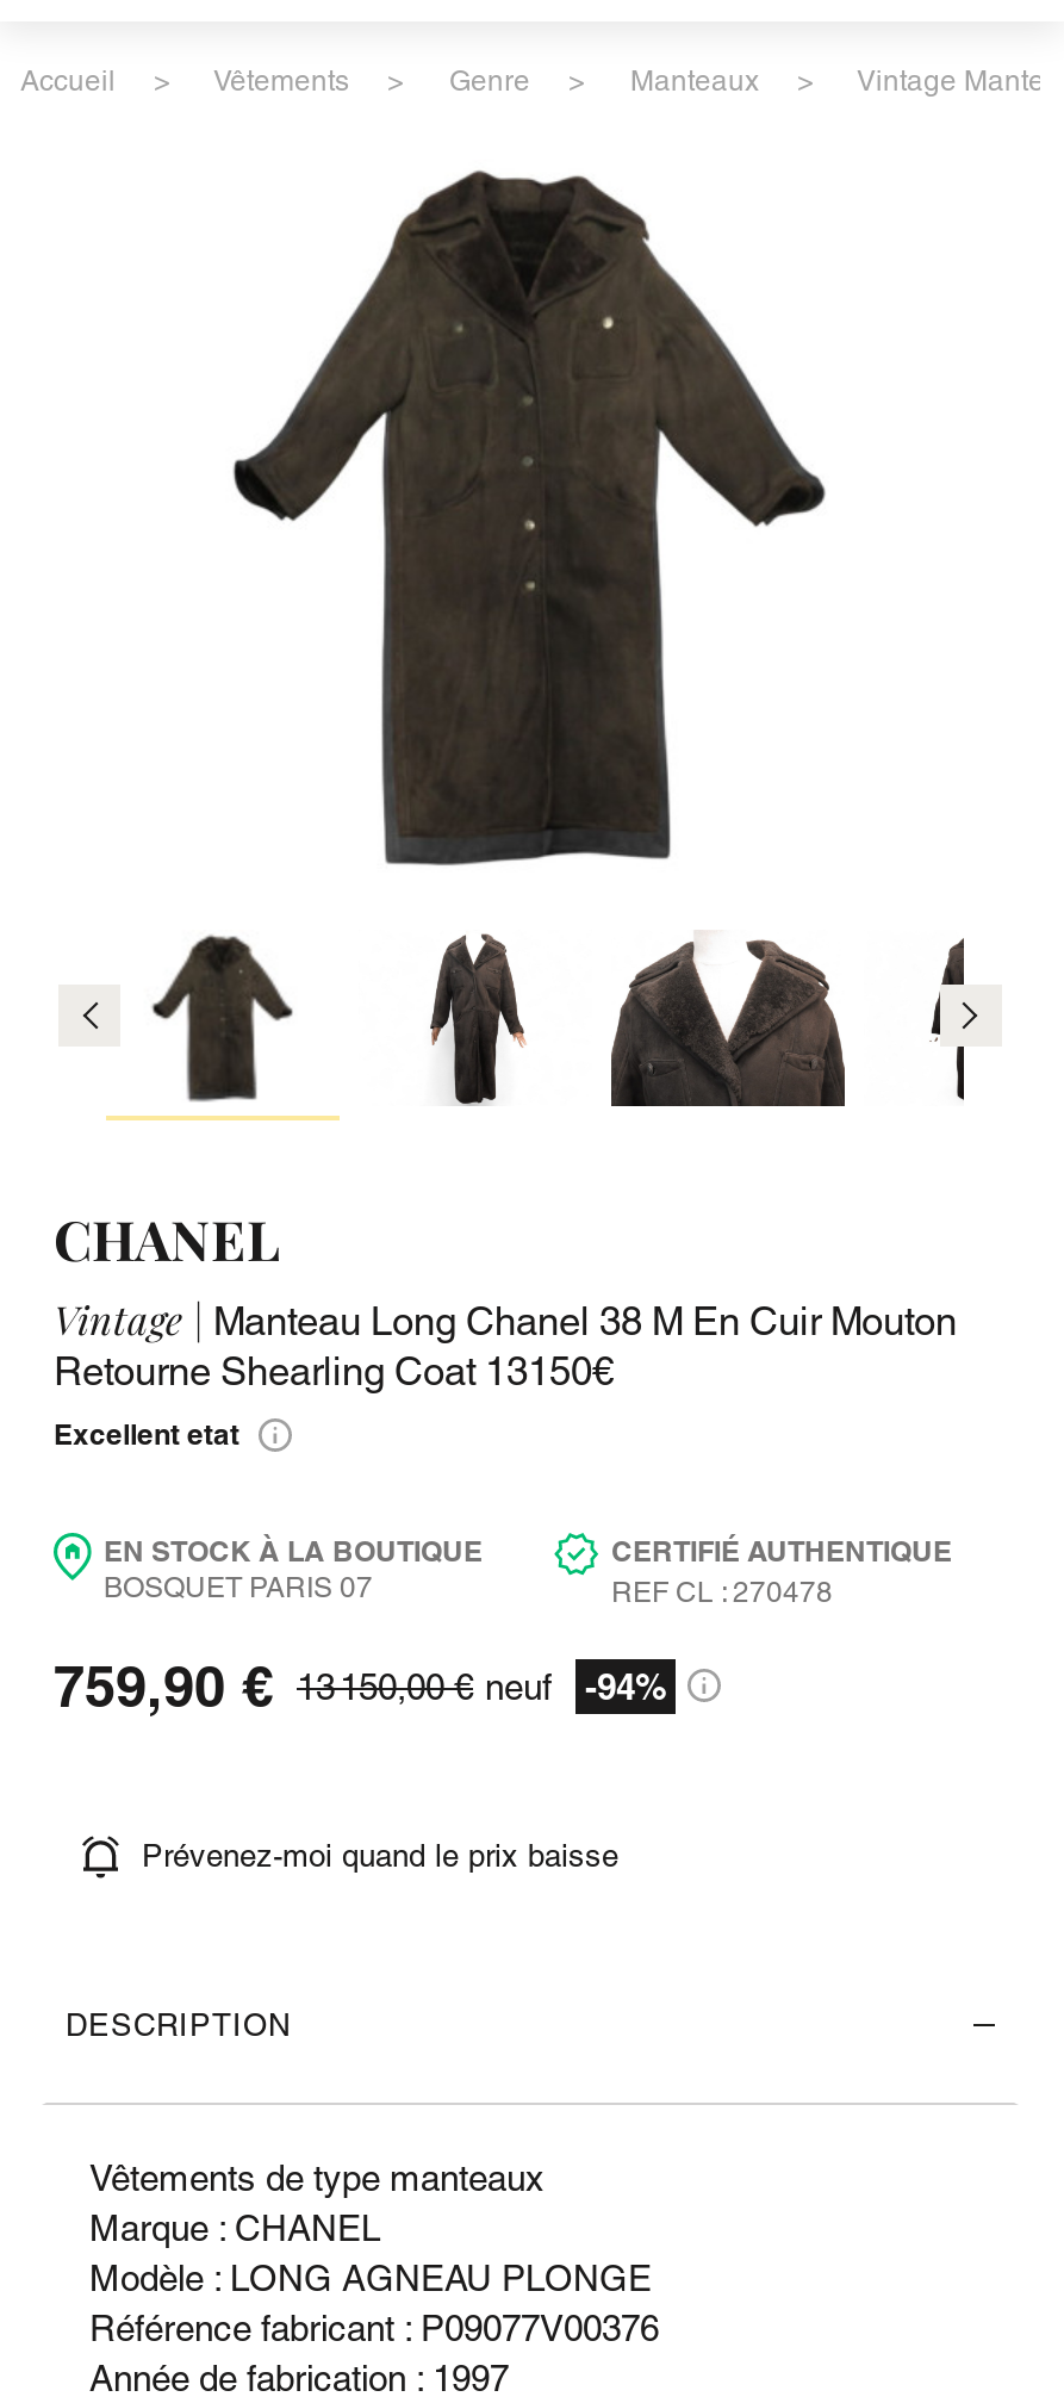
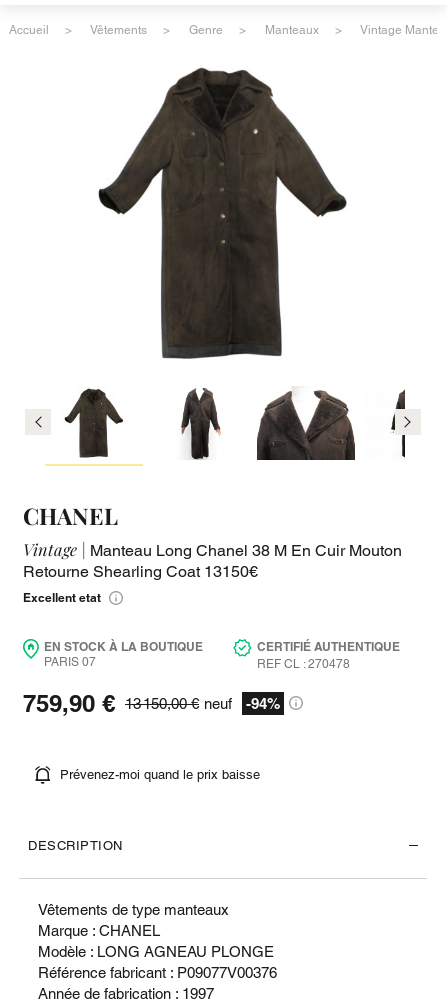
- BOSQUET PARIS 07
+ PARIS 07
